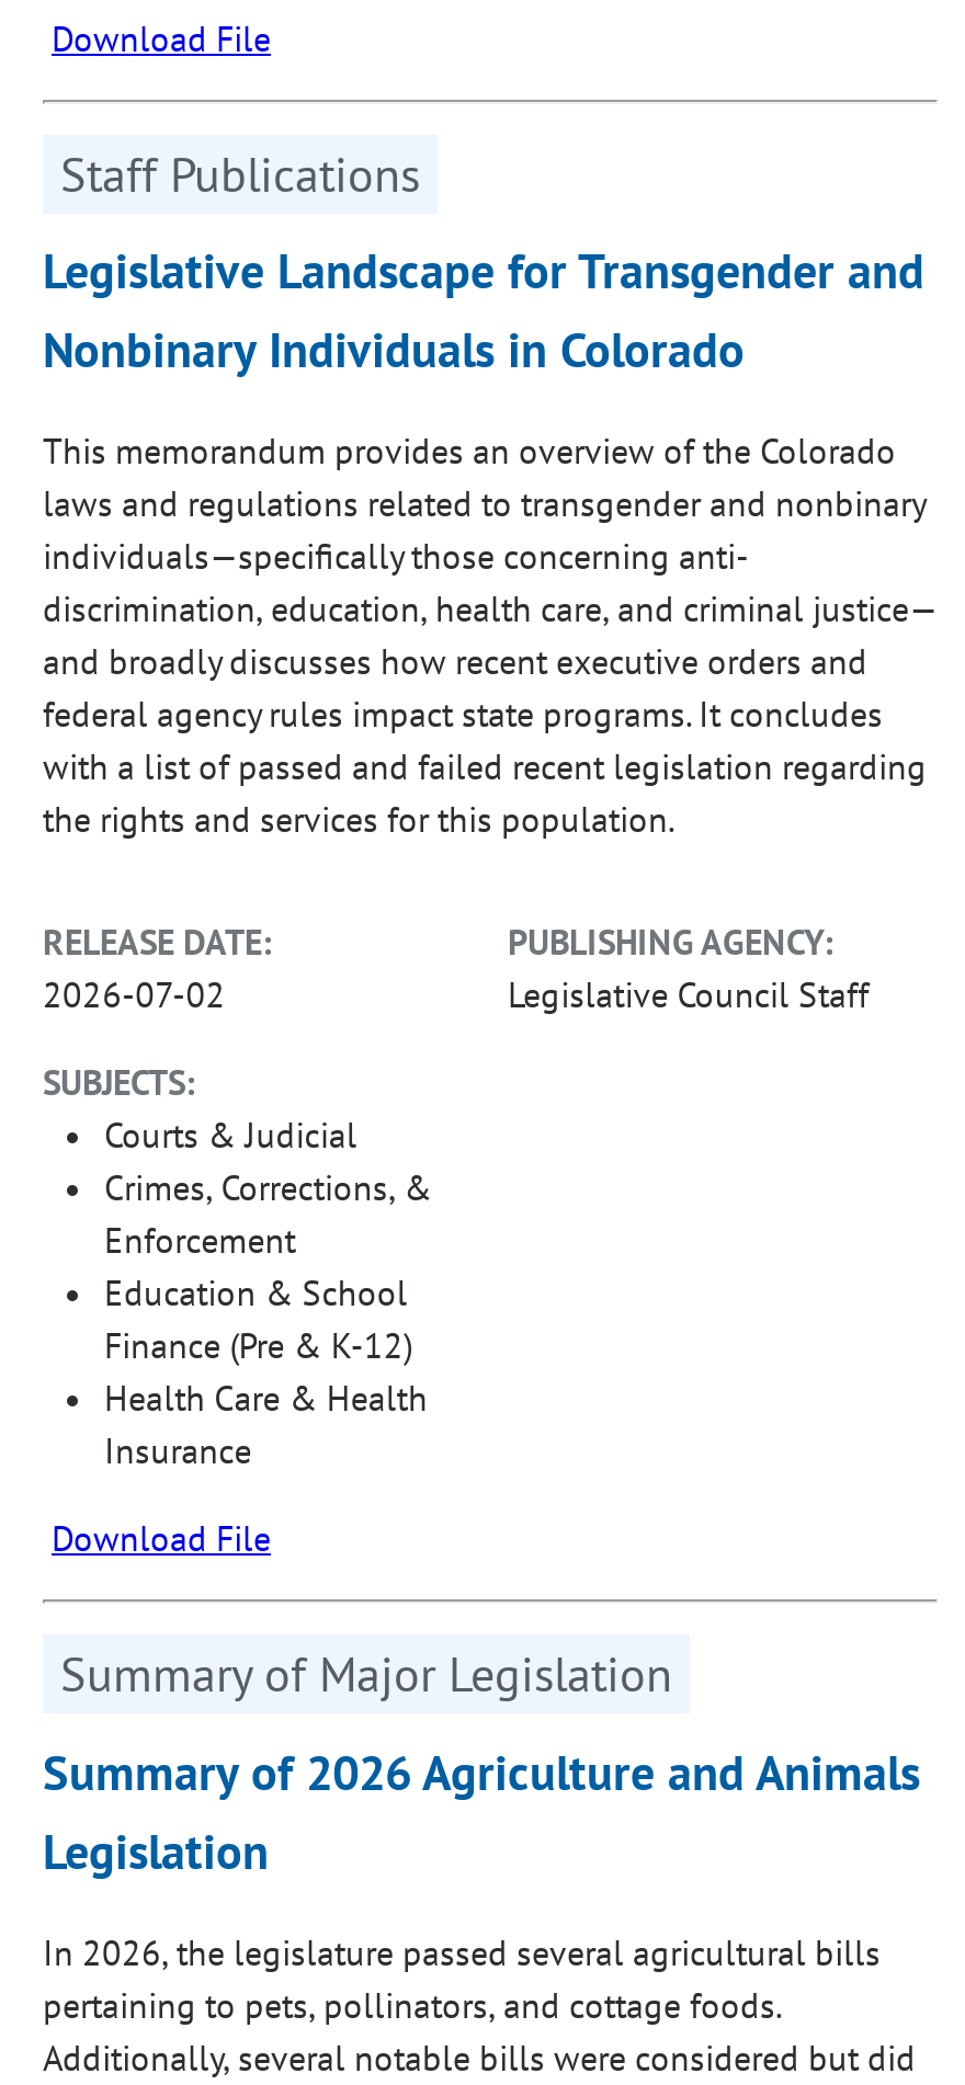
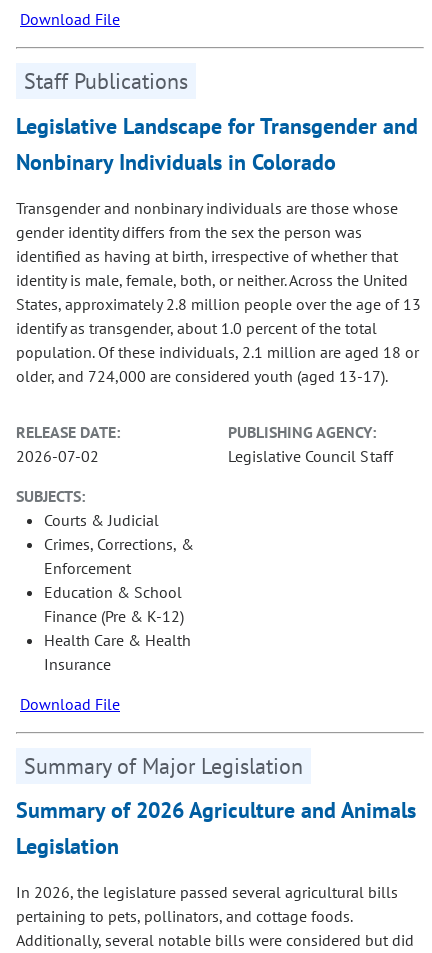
- This memorandum provides an overview of the Colorado
- laws and regulations related to transgender and nonbinary
- individuals—specifically those concerning anti-
- discrimination, education, health care, and criminal justice—
- and broadly discusses how recent executive orders and
- federal agency rules impact state programs. It concludes
- with a list of passed and failed recent legislation regarding
- the rights and services for this population.
+ Transgender and nonbinary individuals are those whose
+ gender identity differs from the sex the person was
+ identified as having at birth, irrespective of whether that
+ identity is male, female, both, or neither. Across the United
+ States, approximately 2.8 million people over the age of 13
+ identify as transgender, about 1.0 percent of the total
+ population. Of these individuals, 2.1 million are aged 18 or
+ older, and 724,000 are considered youth (aged 13-17).
